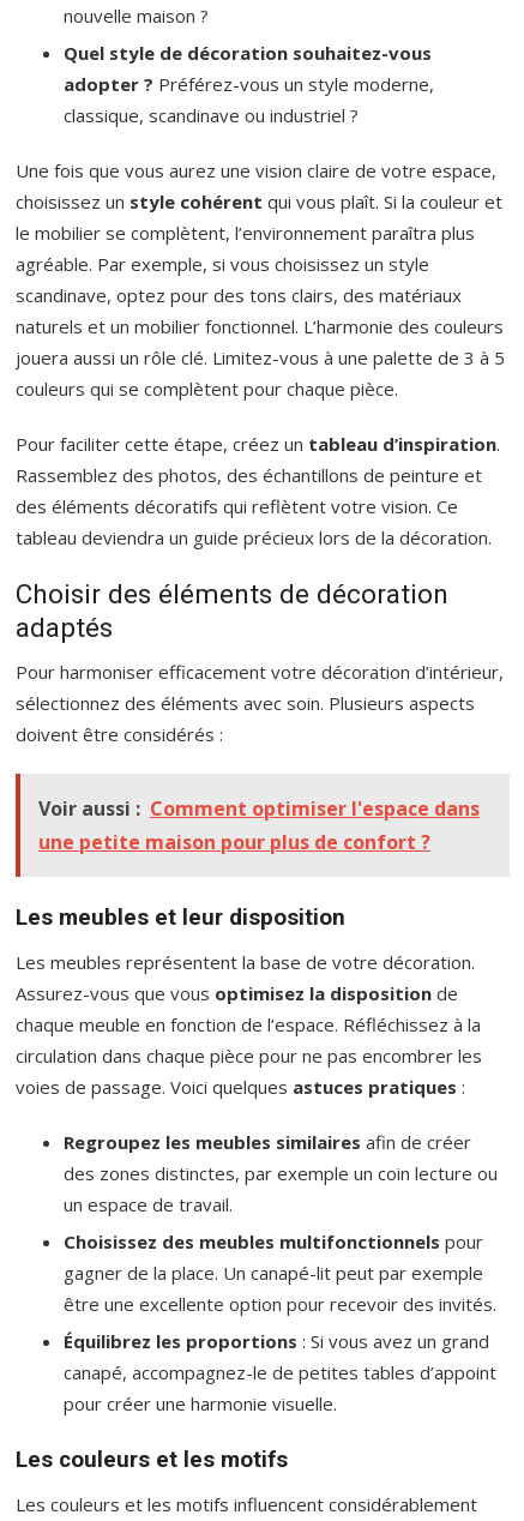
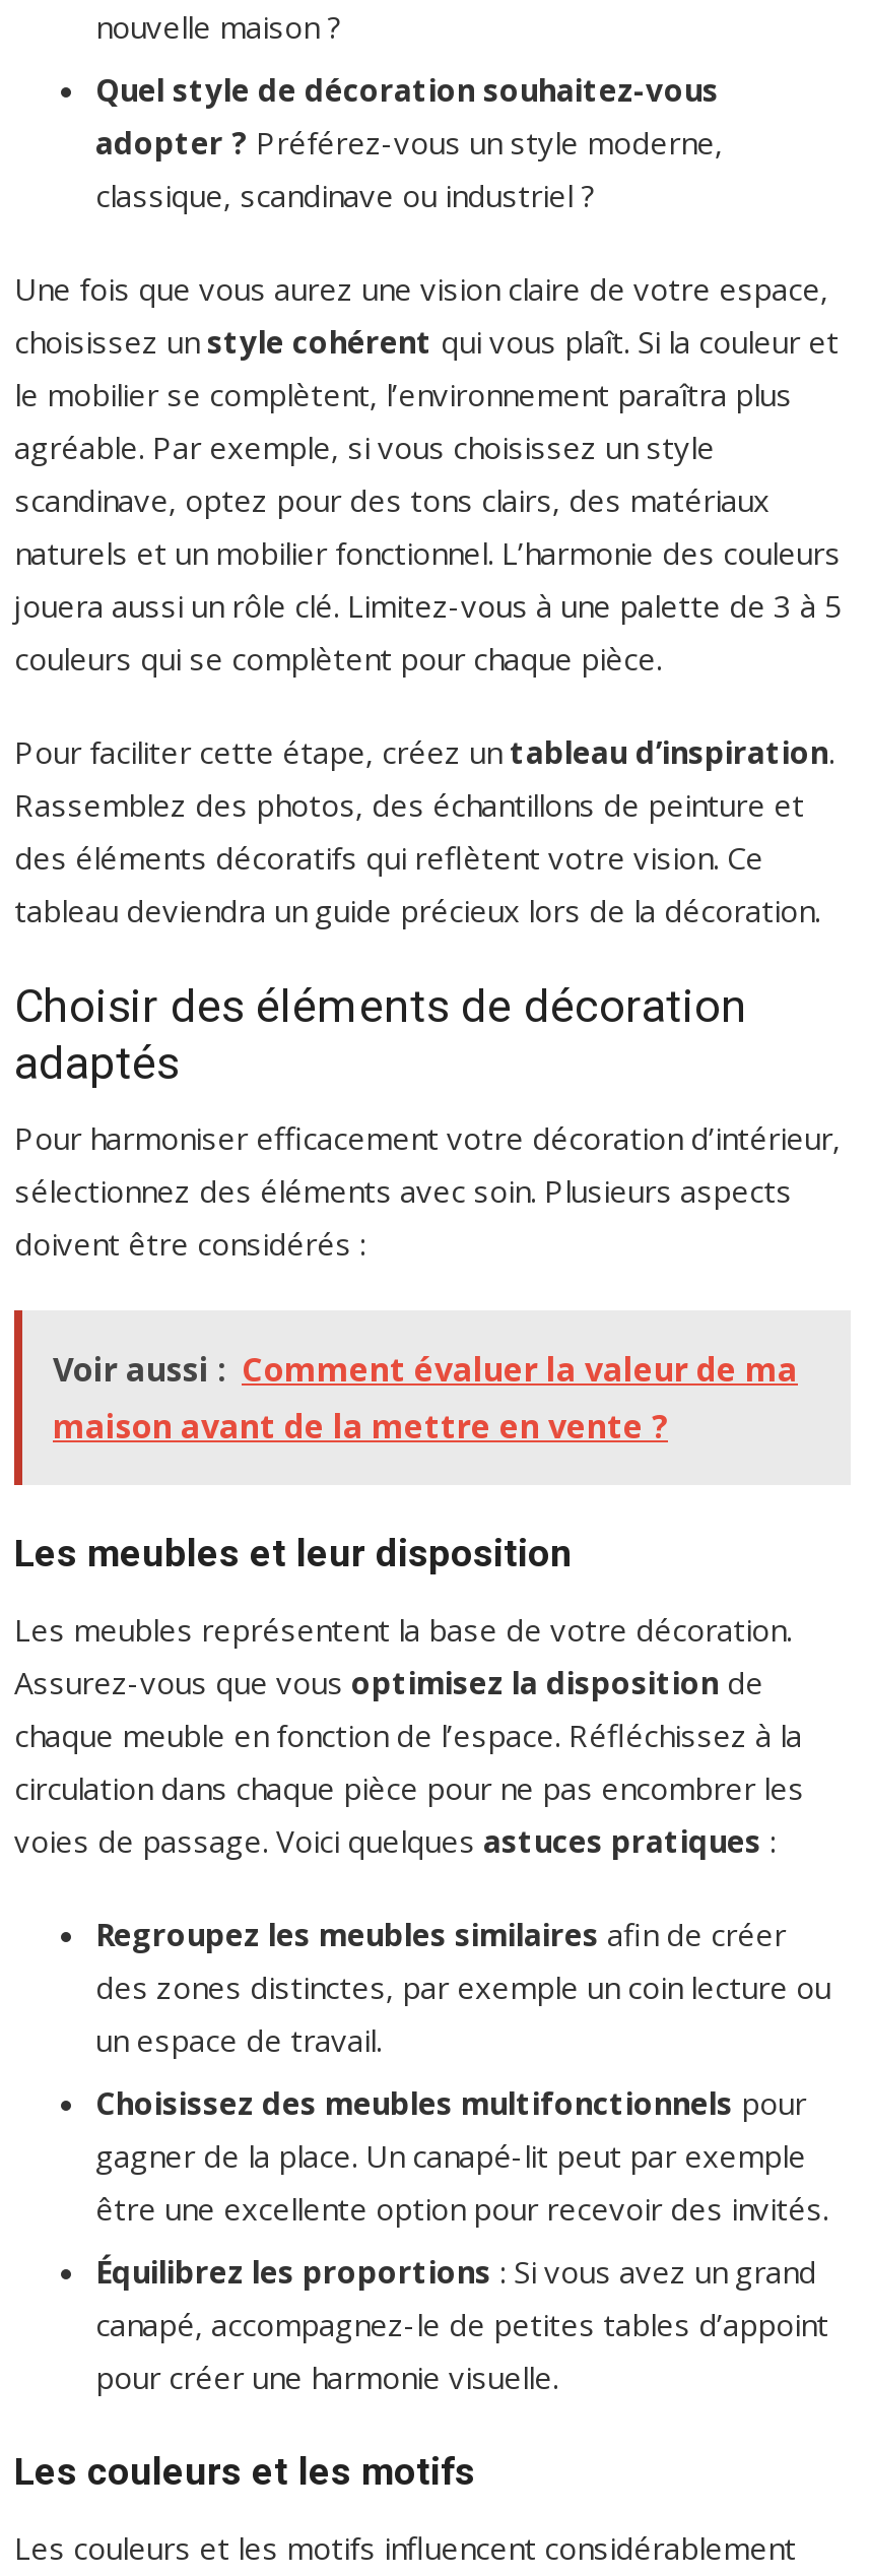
- Voir aussi : Comment optimiser l'espace dans
- une petite maison pour plus de confort ?
+ Voir aussi : Comment évaluer la valeur de ma
+ maison avant de la mettre en vente ?
